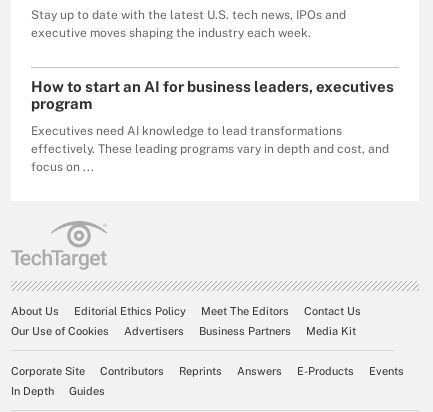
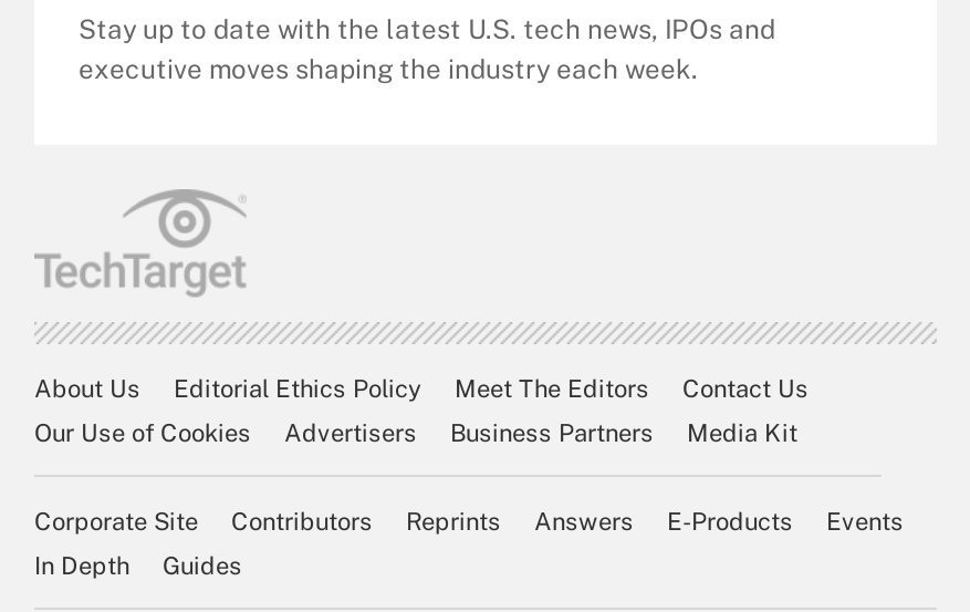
- How to start an AI for business leaders, executives
- program
- Executives need AI knowledge to lead transformations
- effectively. These leading programs vary in depth and cost, and
- focus on ...
